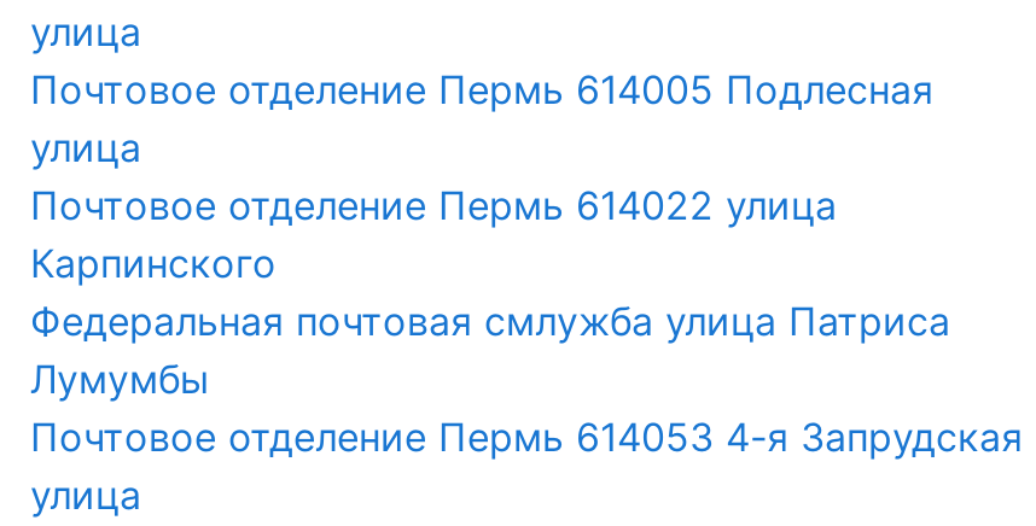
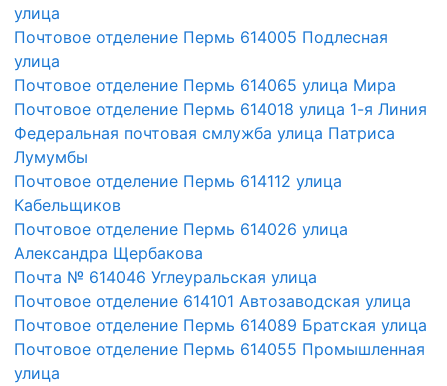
- Почтовое отделение Пермь 614022 улица
- Карпинского
+ Почтовое отделение Пермь 614065 улица Мира
+ Почтовое отделение Пермь 614018 улица 1-я Линия

- Почтовое отделение Пермь 614053 4-я Запрудская
+ Почтовое отделение Пермь 614112 улица
+ Кабельщиков
+ Почтовое отделение Пермь 614026 улица
+ Александра Щербакова
+ Почта № 614046 Углеуральская улица
+ Почтовое отделение 614101 Автозаводская улица
+ Почтовое отделение Пермь 614089 Братская улица
+ Почтовое отделение Пермь 614055 Промышленная
